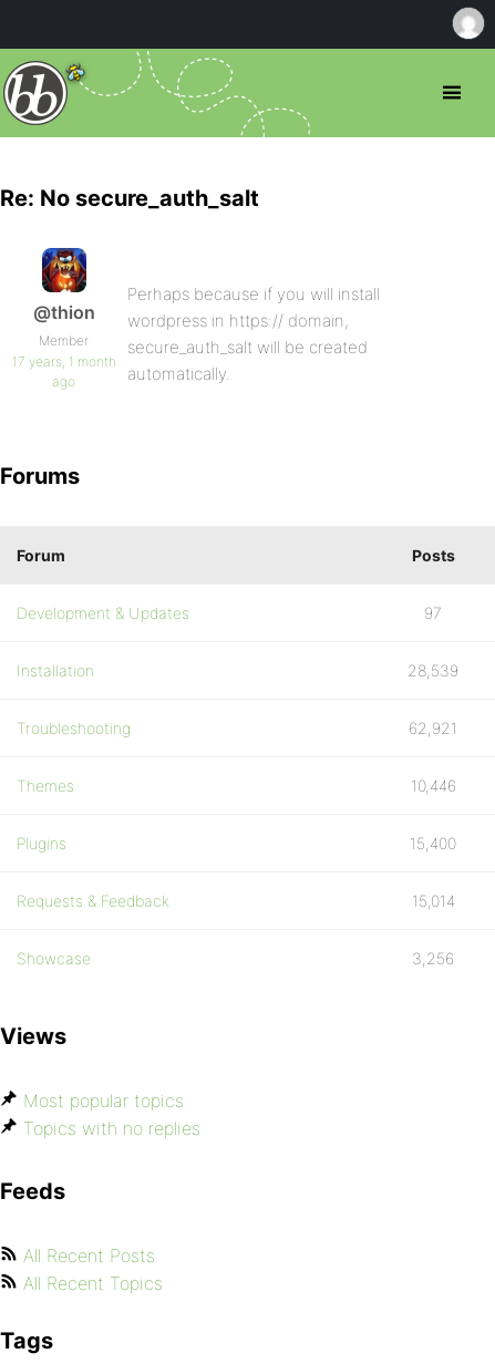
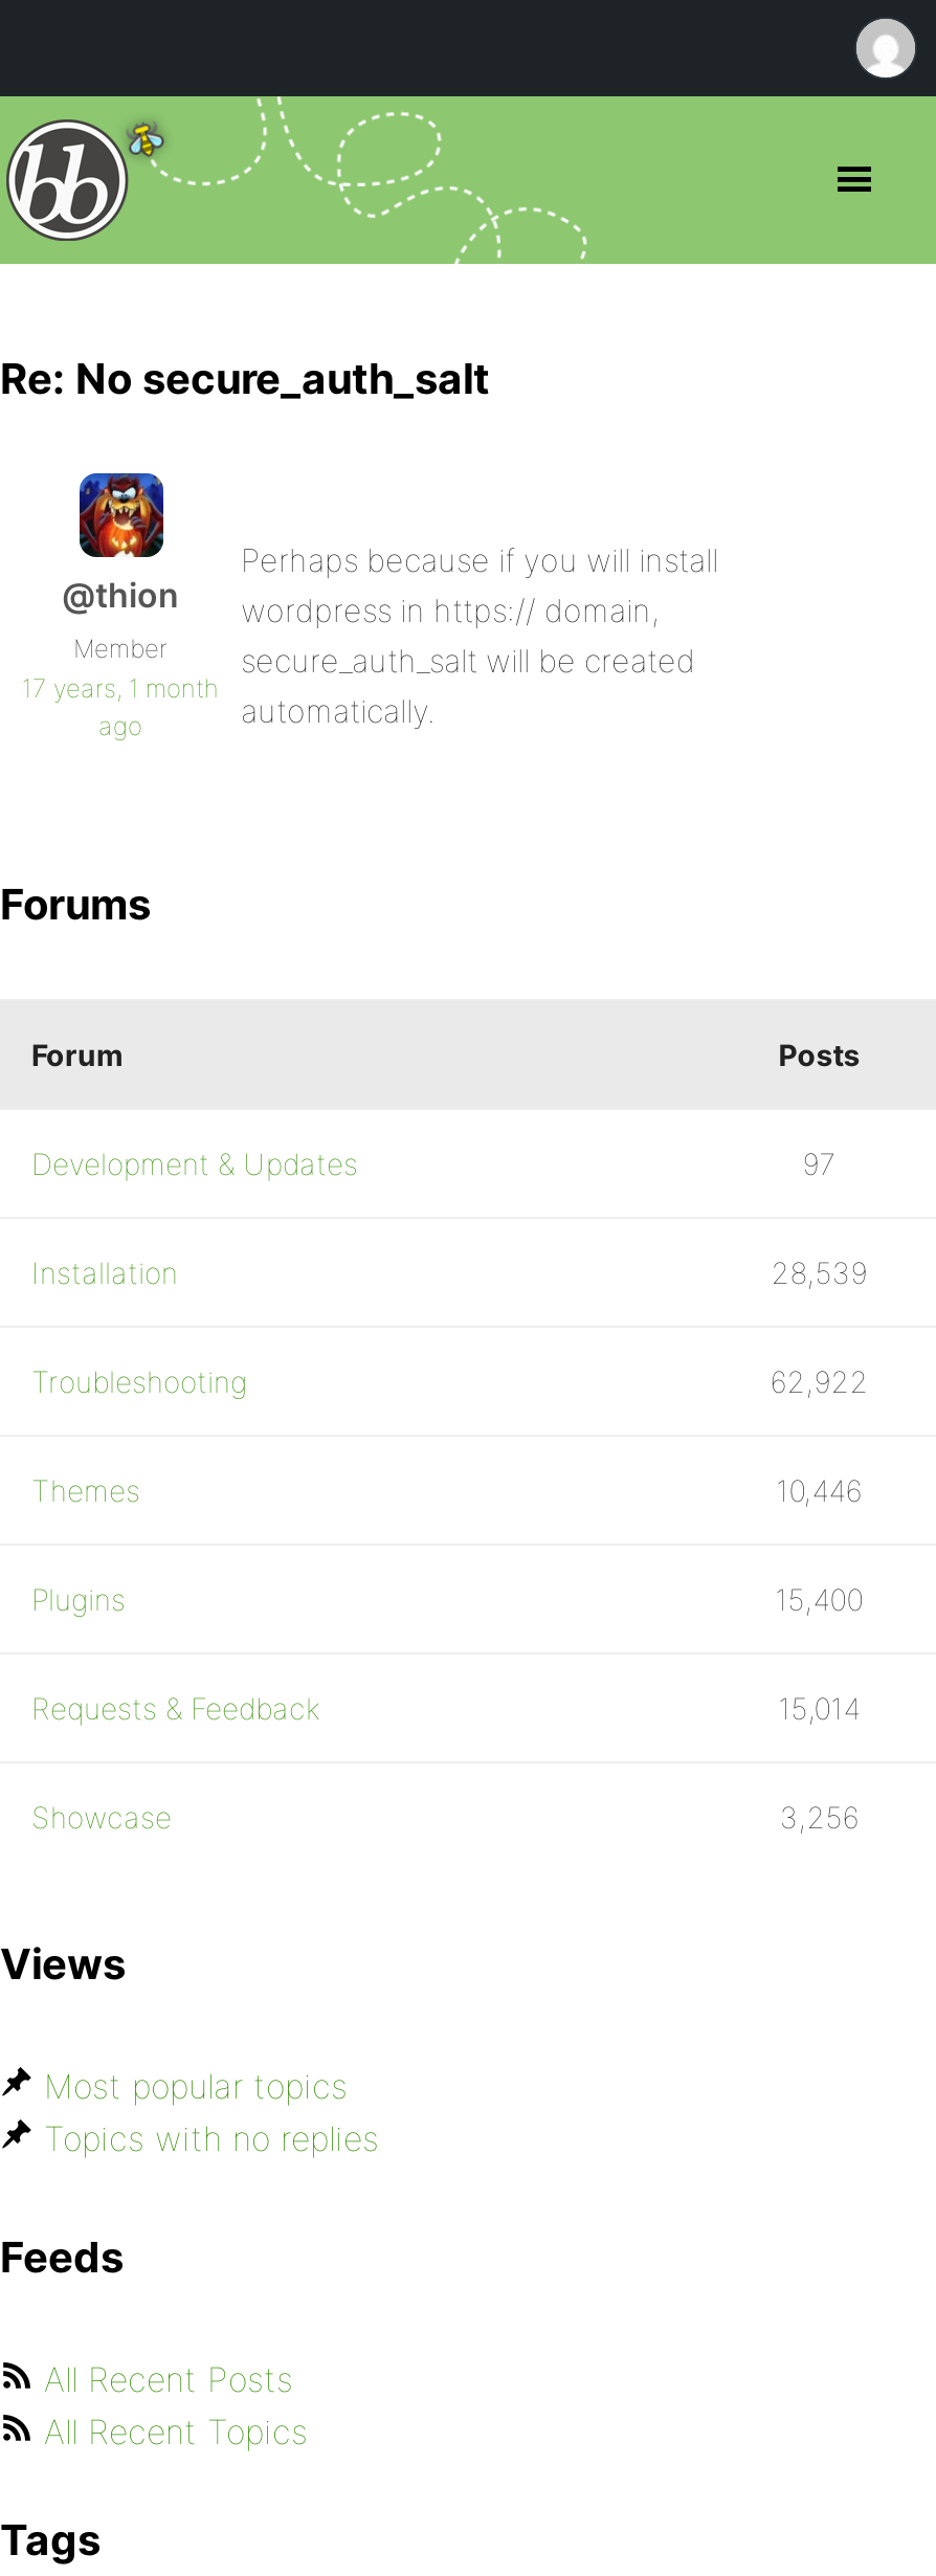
- 62,921
+ 62,922
